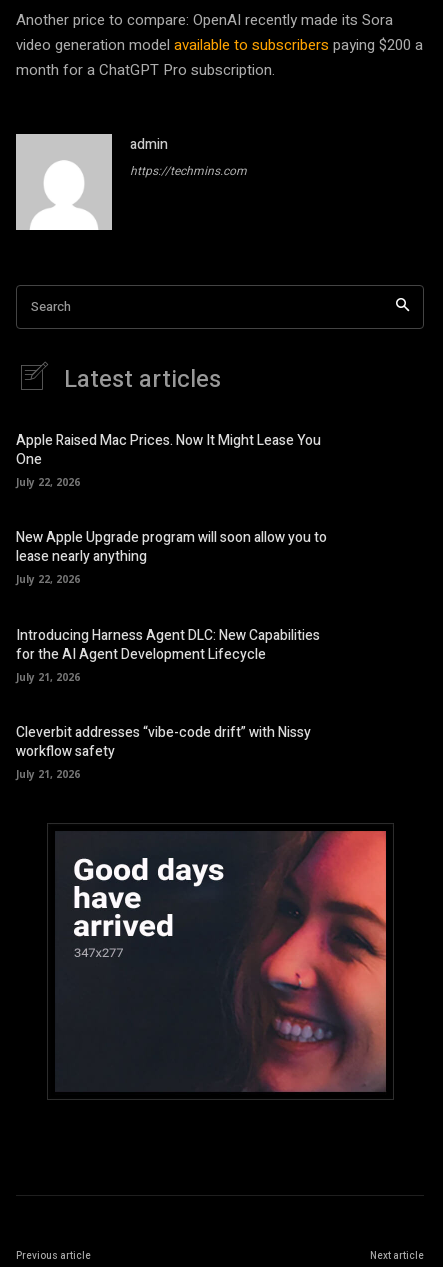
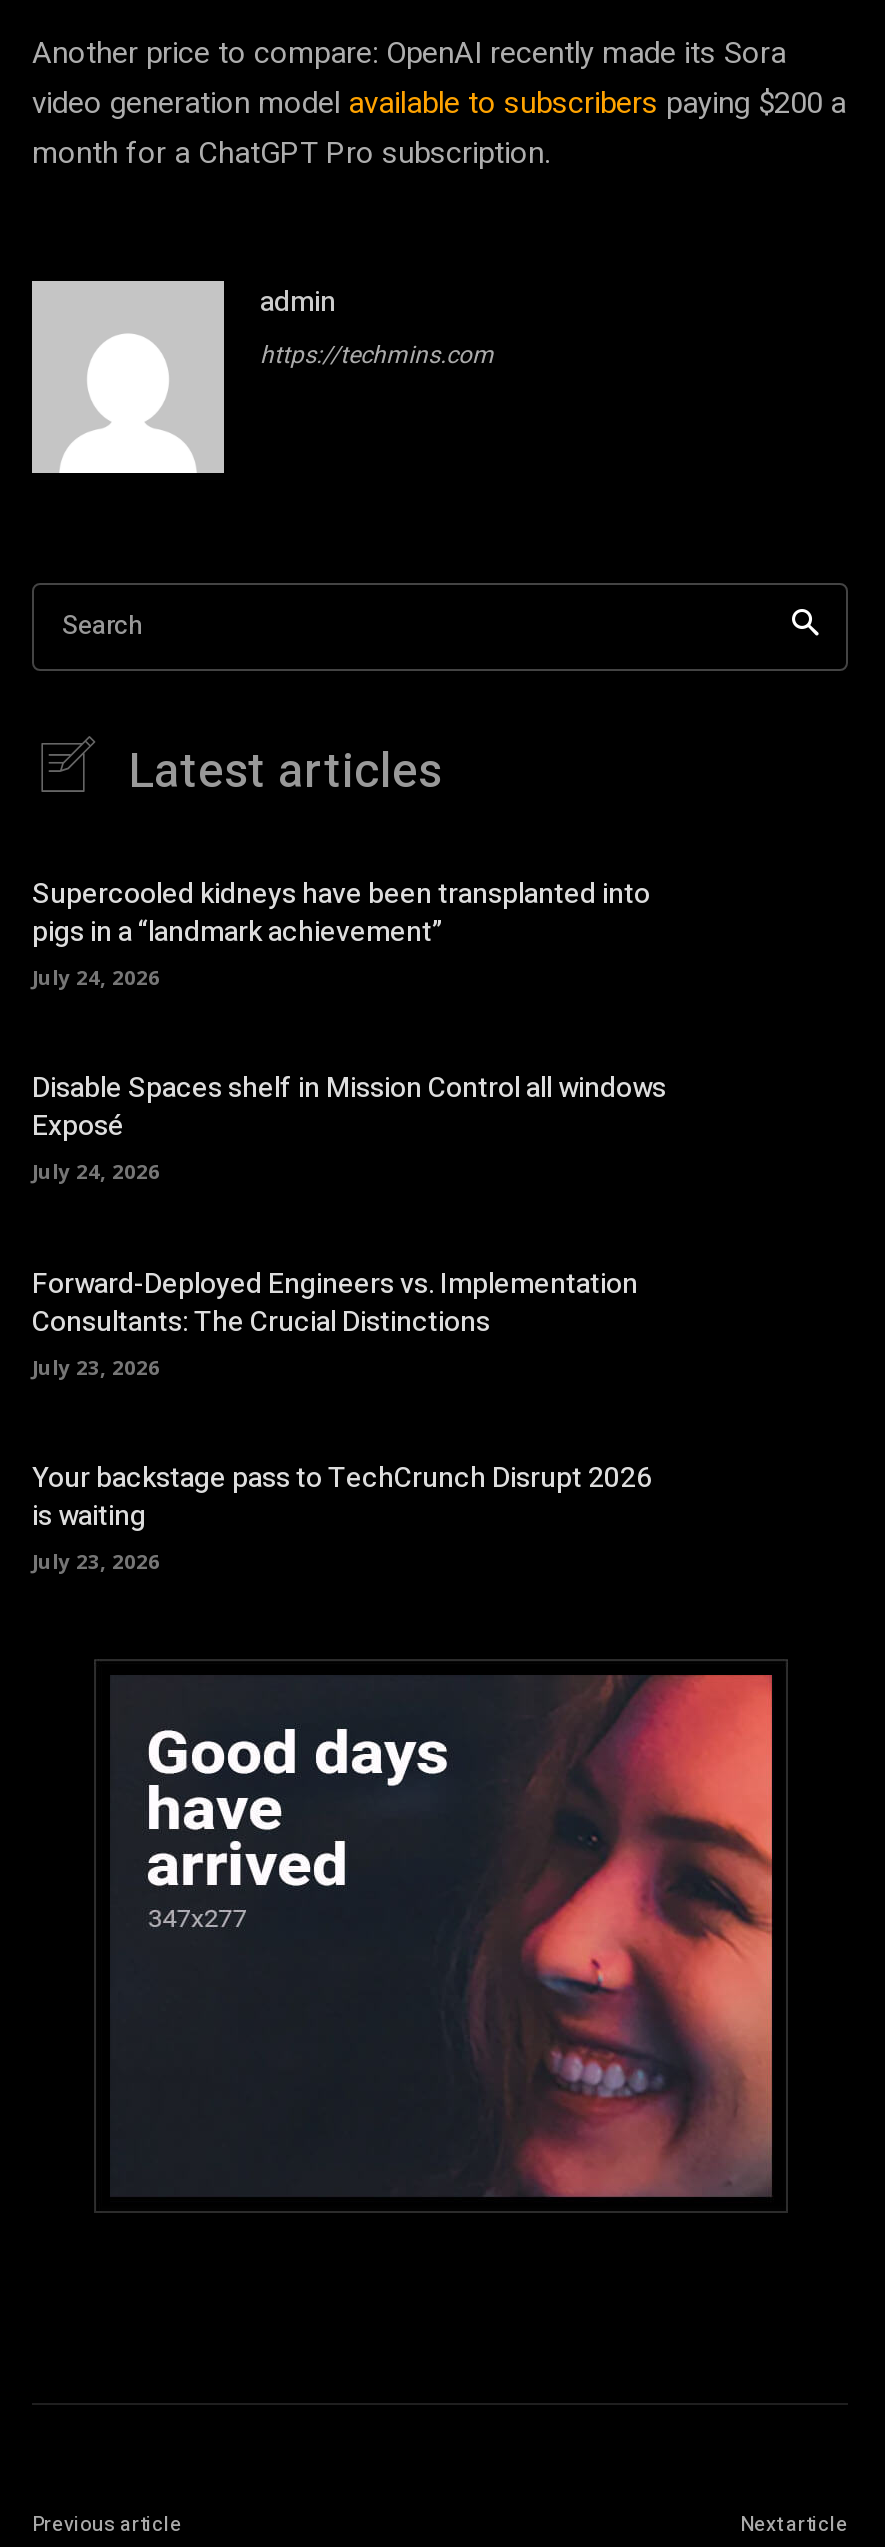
- Apple Raised Mac Prices. Now It Might Lease You
- One
- July 22, 2026
+ Supercooled kidneys have been transplanted into
+ pigs in a “landmark achievement”
+ July 24, 2026

- New Apple Upgrade program will soon allow you to
- lease nearly anything
- July 22, 2026
+ Disable Spaces shelf in Mission Control all windows
+ Exposé
+ July 24, 2026

- Introducing Harness Agent DLC: New Capabilities
- for the AI Agent Development Lifecycle
- July 21, 2026
+ Forward-Deployed Engineers vs. Implementation
+ Consultants: The Crucial Distinctions
+ July 23, 2026

- Cleverbit addresses “vibe-code drift” with Nissy
- workflow safety
- July 21, 2026
+ Your backstage pass to TechCrunch Disrupt 2026
+ is waiting
+ July 23, 2026
